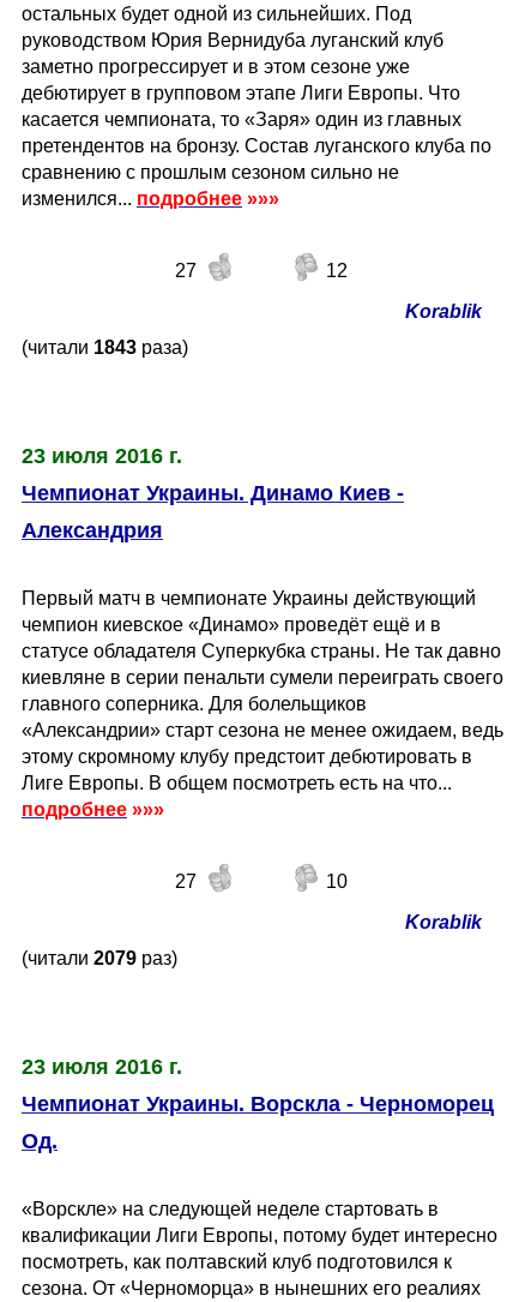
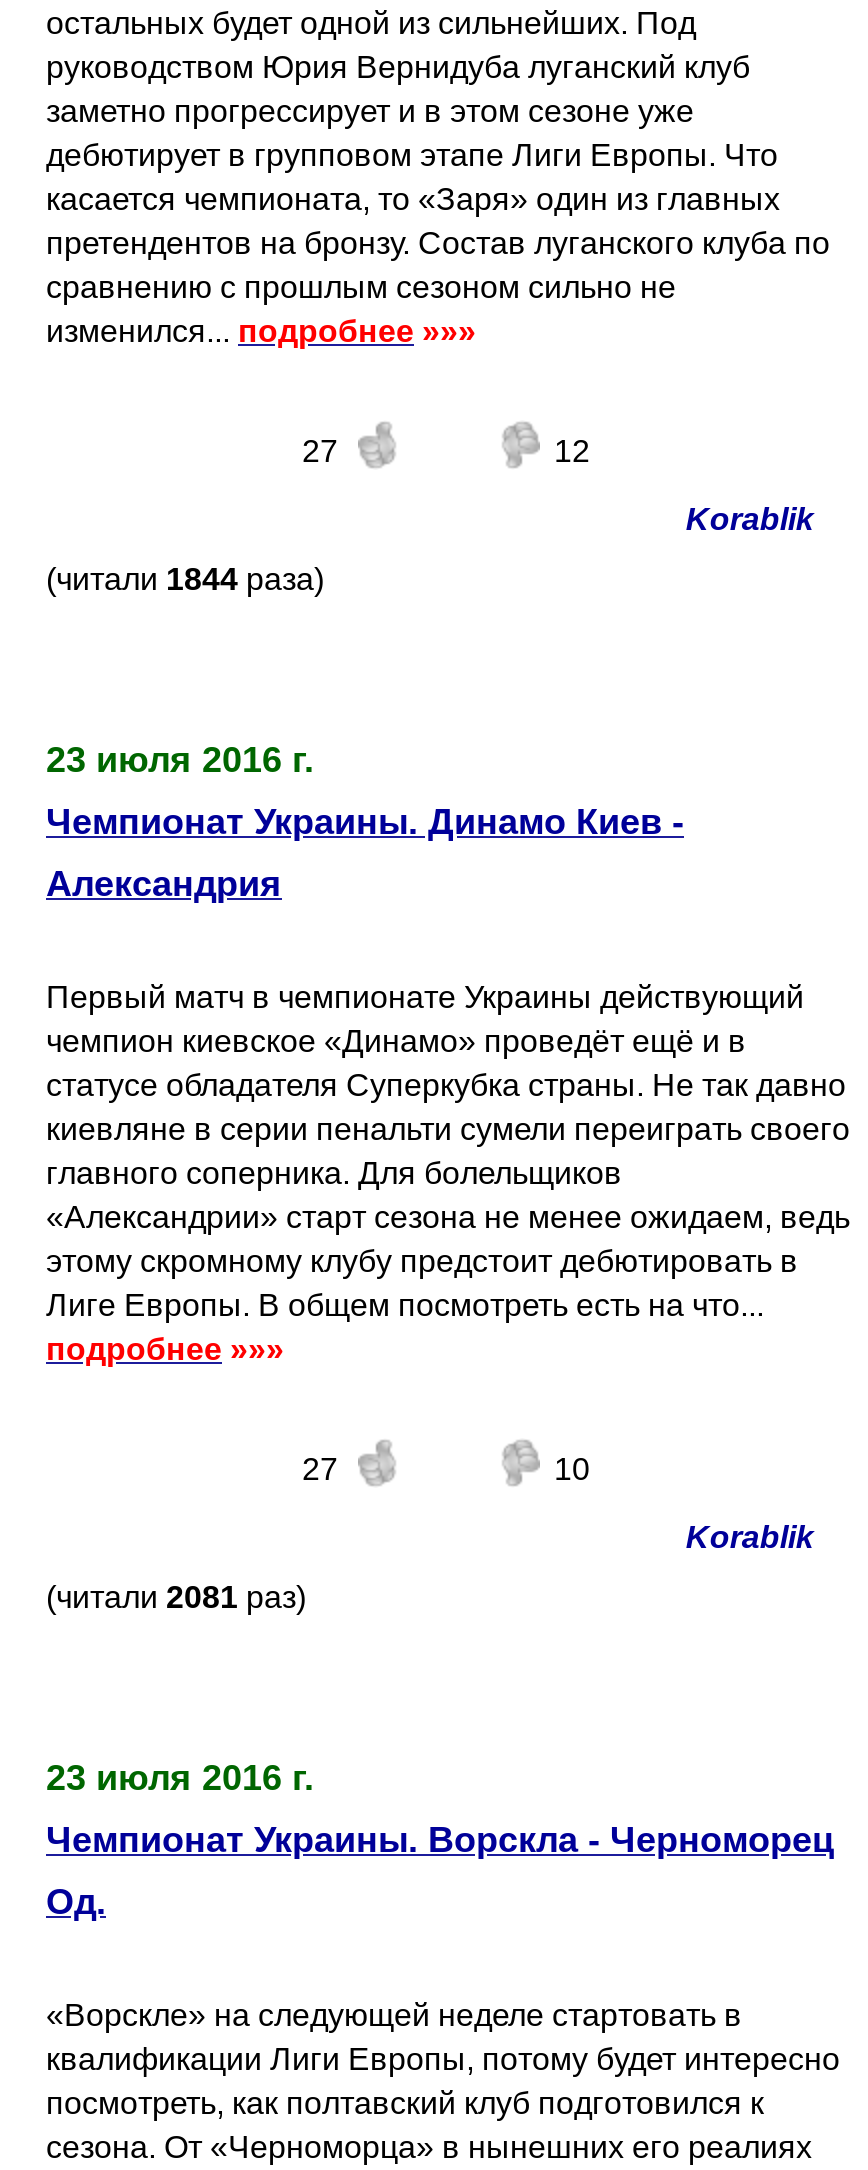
- (читали 1843 раза)
+ (читали 1844 раза)

- (читали 2079 раз)
+ (читали 2081 раз)
